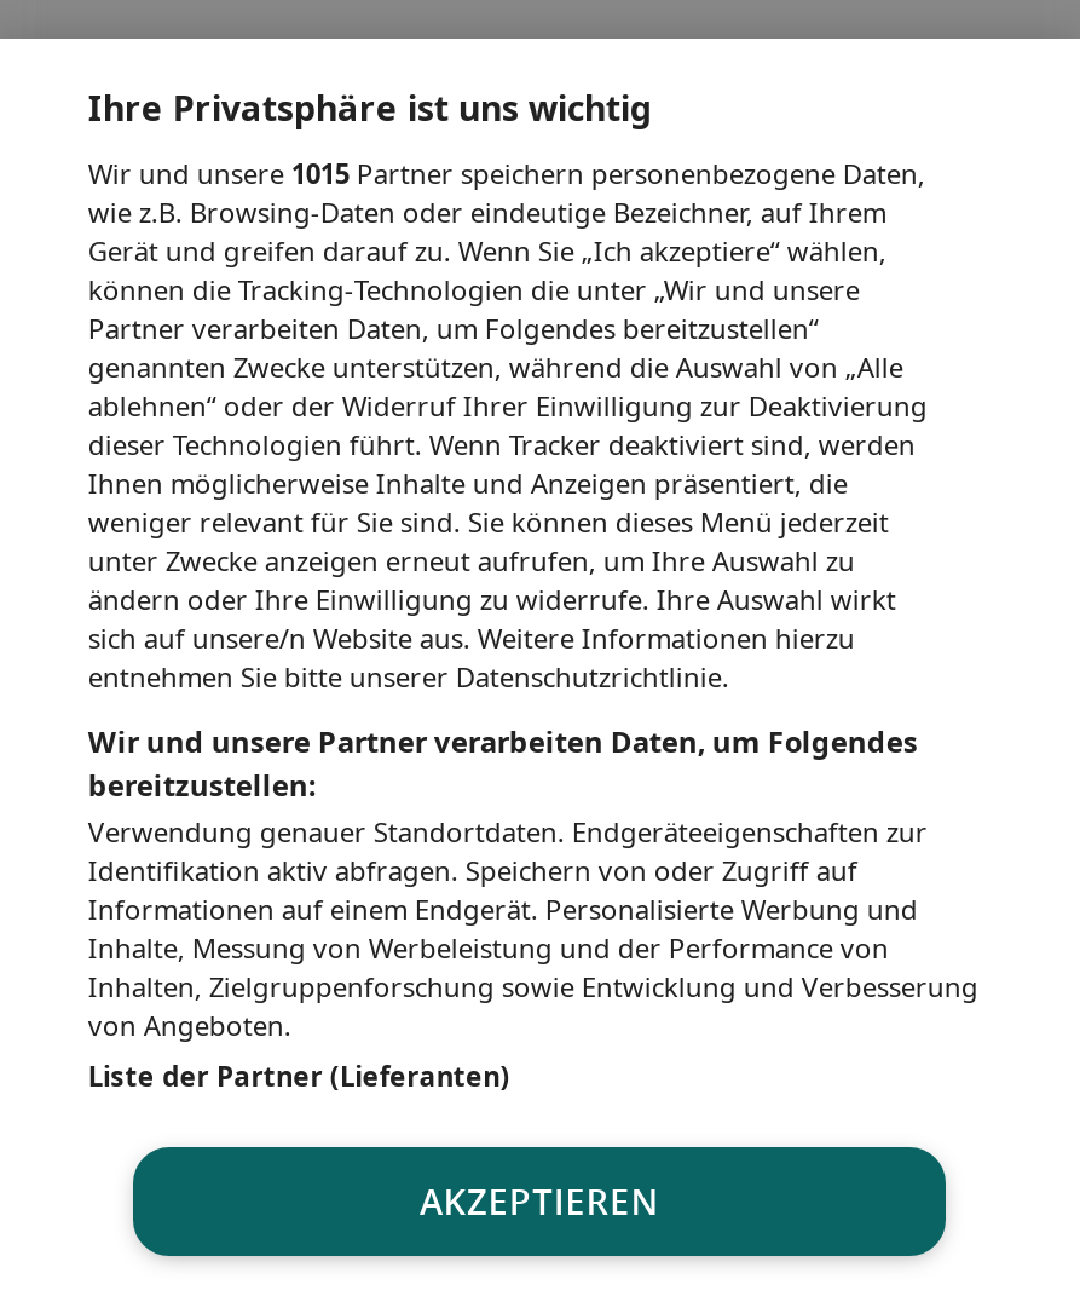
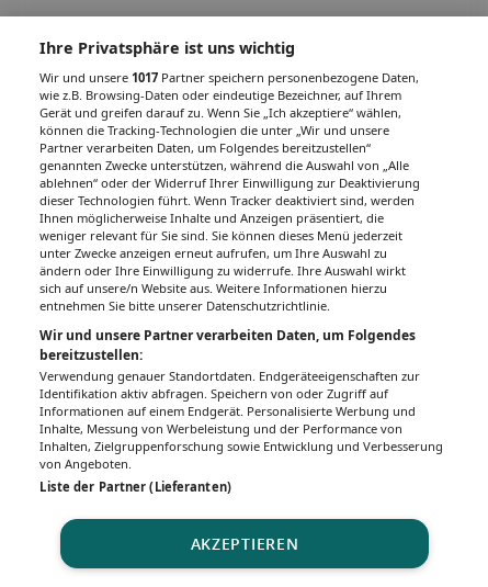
- Wir und unsere 1015 Partner speichern personenbezogene Daten,
+ Wir und unsere 1017 Partner speichern personenbezogene Daten,
